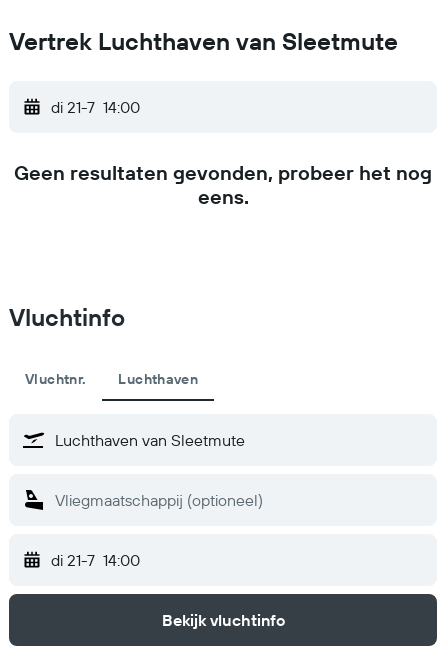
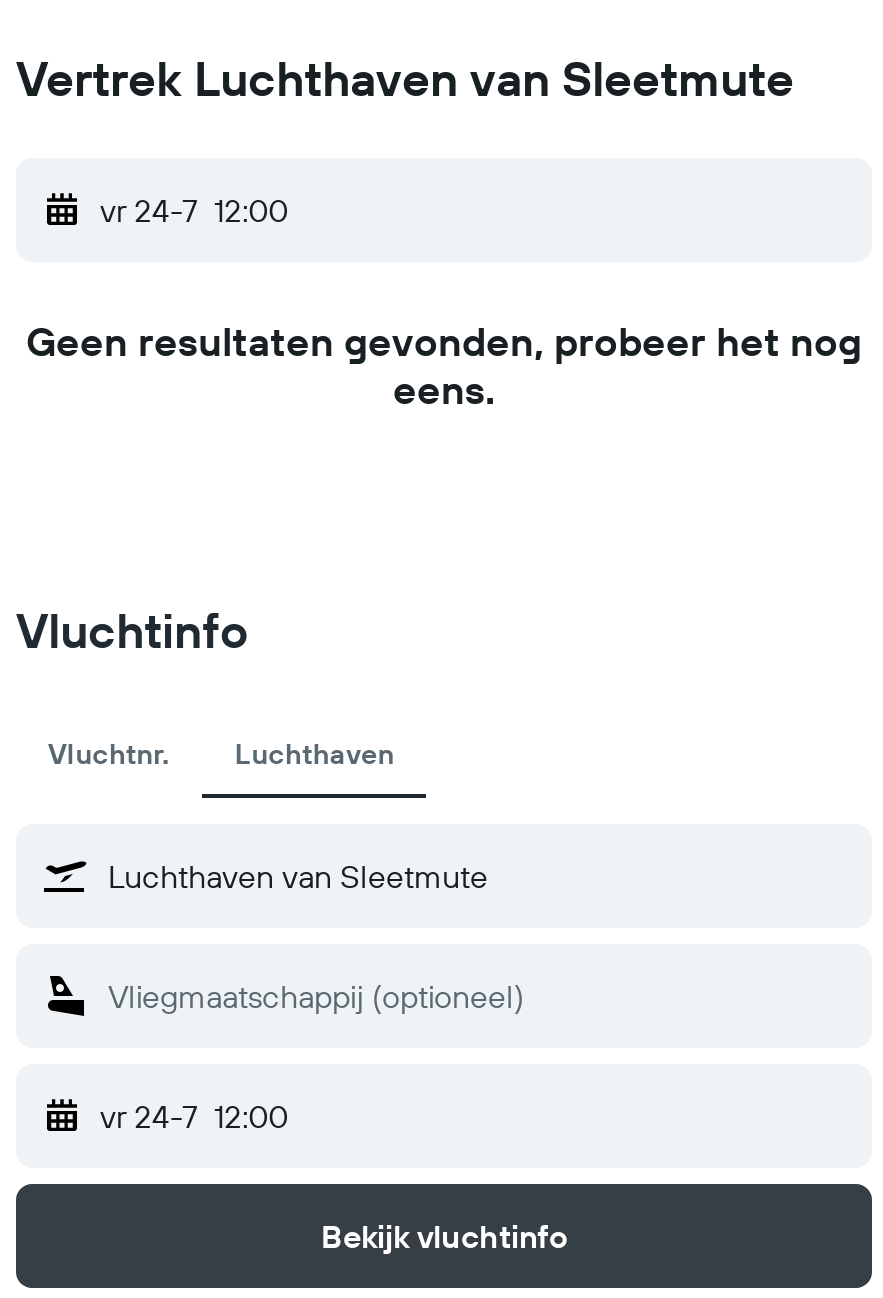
- di 21-7 14:00
+ vr 24-7 12:00

- di 21-7 14:00
+ vr 24-7 12:00
